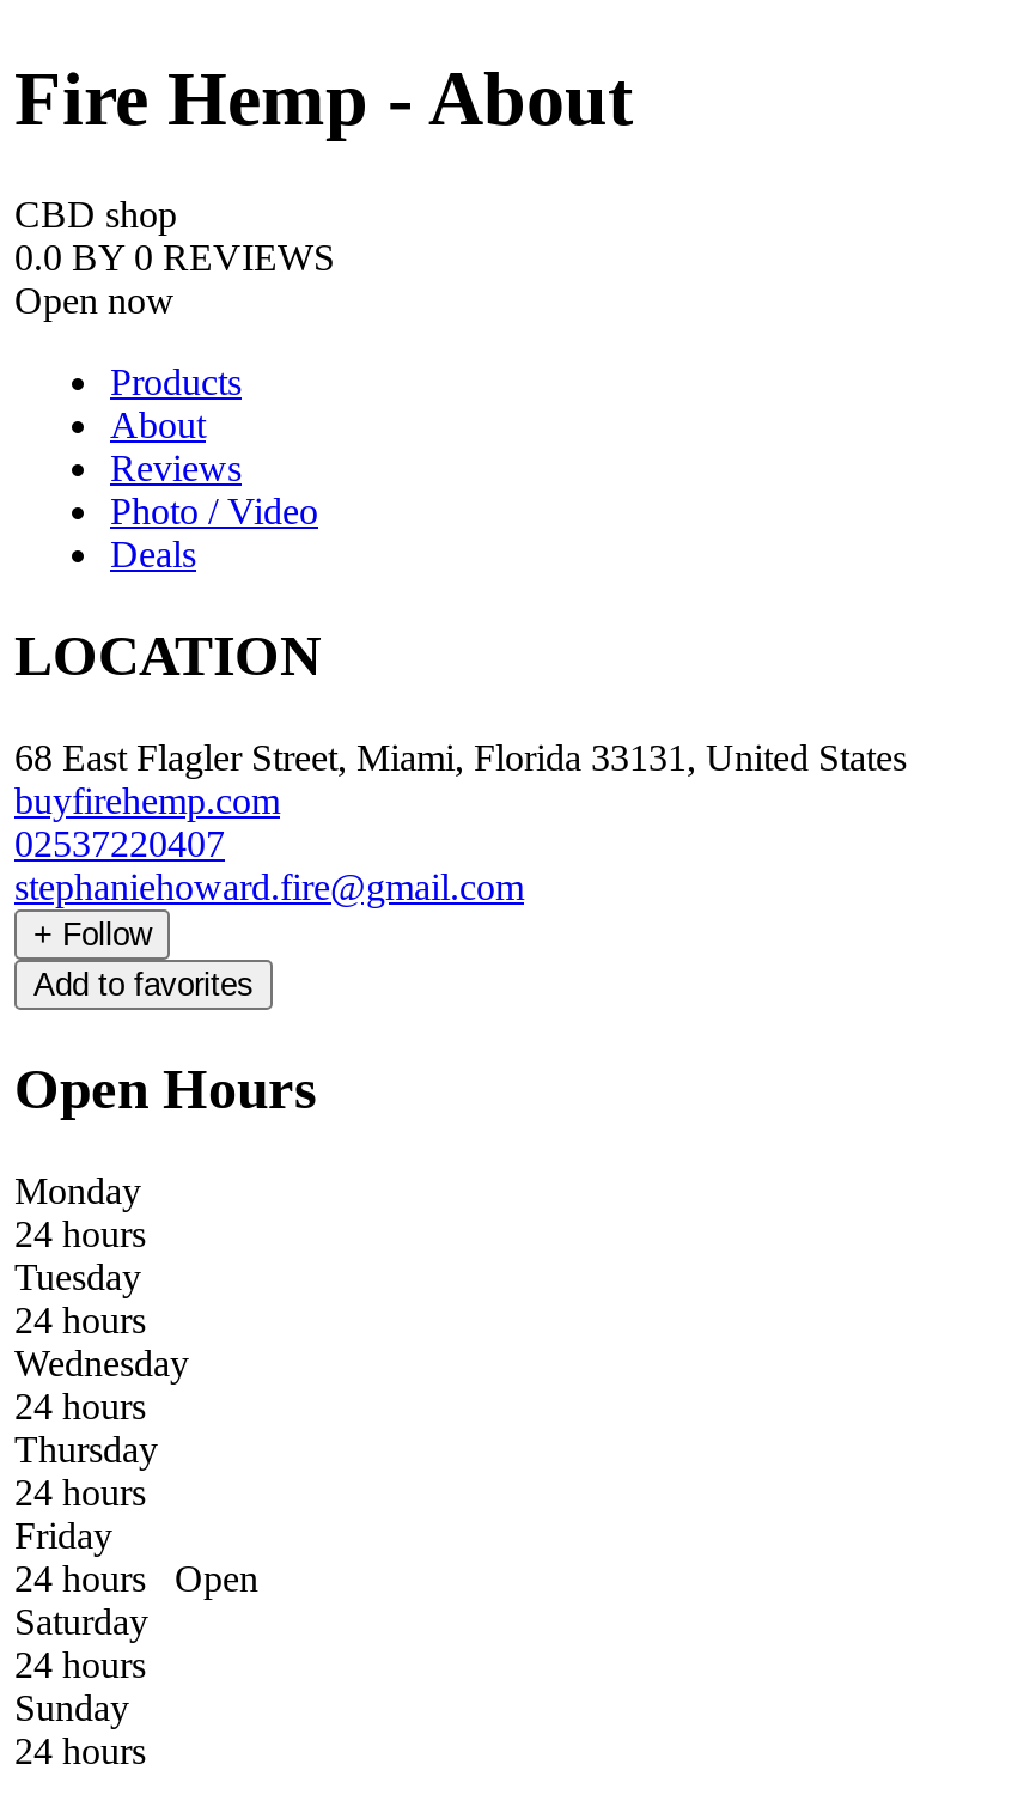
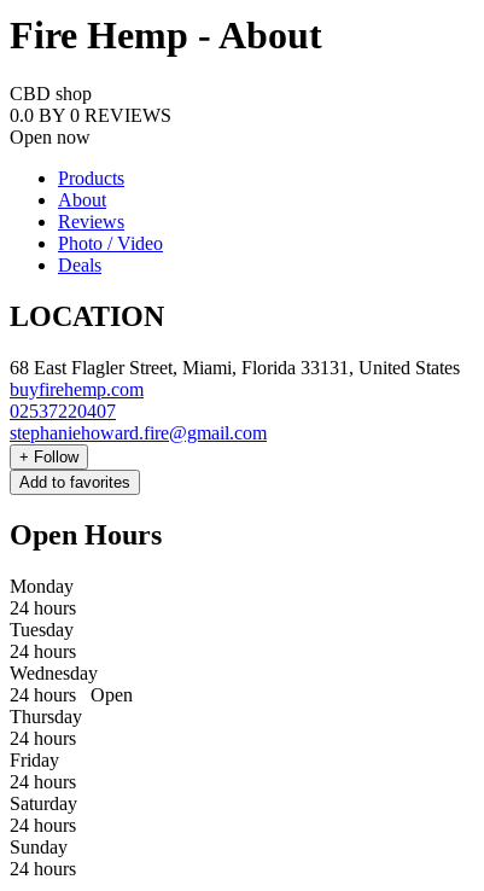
moved up: Open
